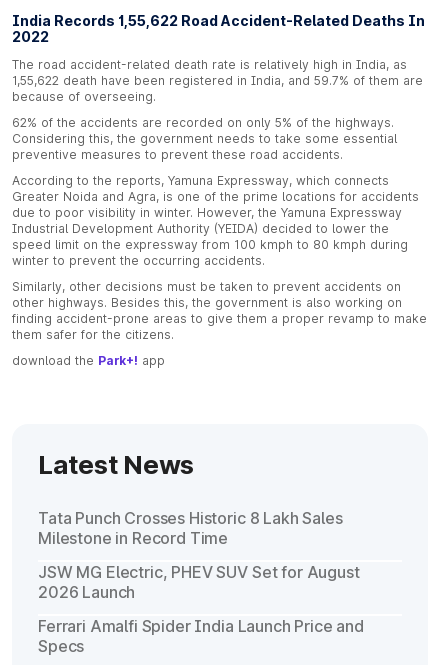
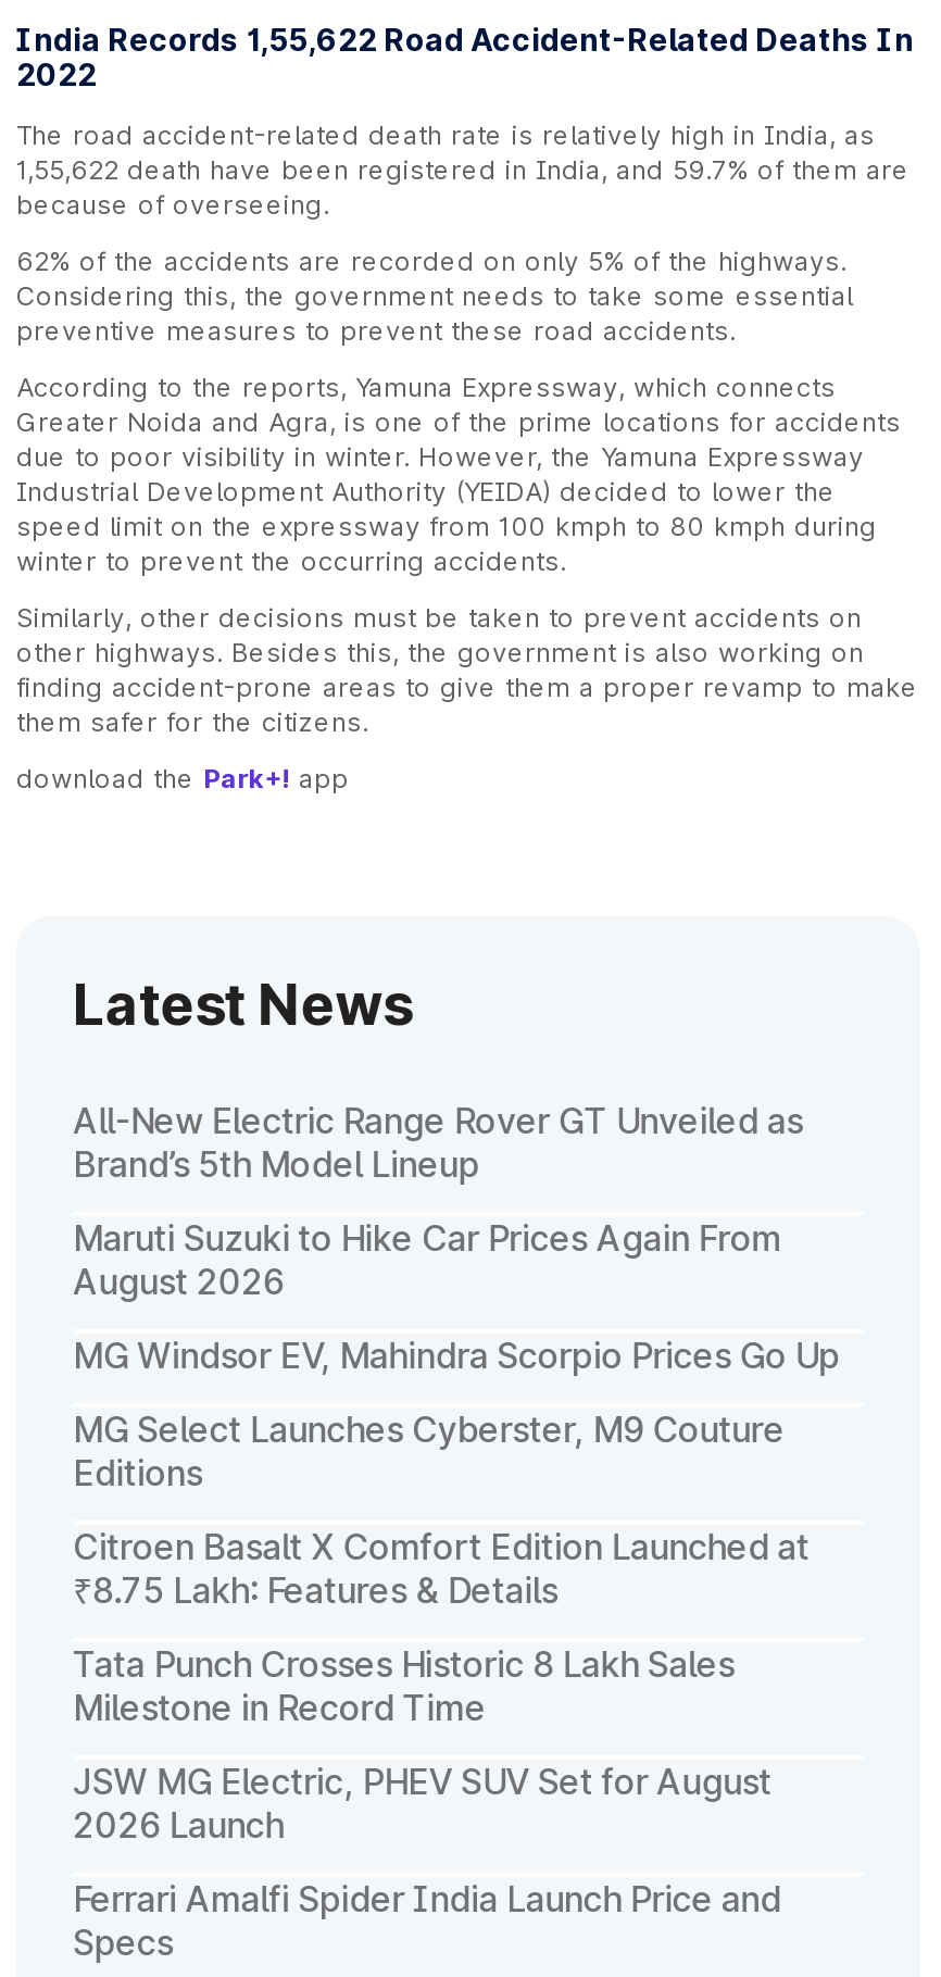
+ All-New Electric Range Rover GT Unveiled as
+ Brand’s 5th Model Lineup
+ Maruti Suzuki to Hike Car Prices Again From
+ August 2026
+ MG Windsor EV, Mahindra Scorpio Prices Go Up
+ MG Select Launches Cyberster, M9 Couture
+ Editions
+ Citroen Basalt X Comfort Edition Launched at
+ ₹8.75 Lakh: Features & Details
